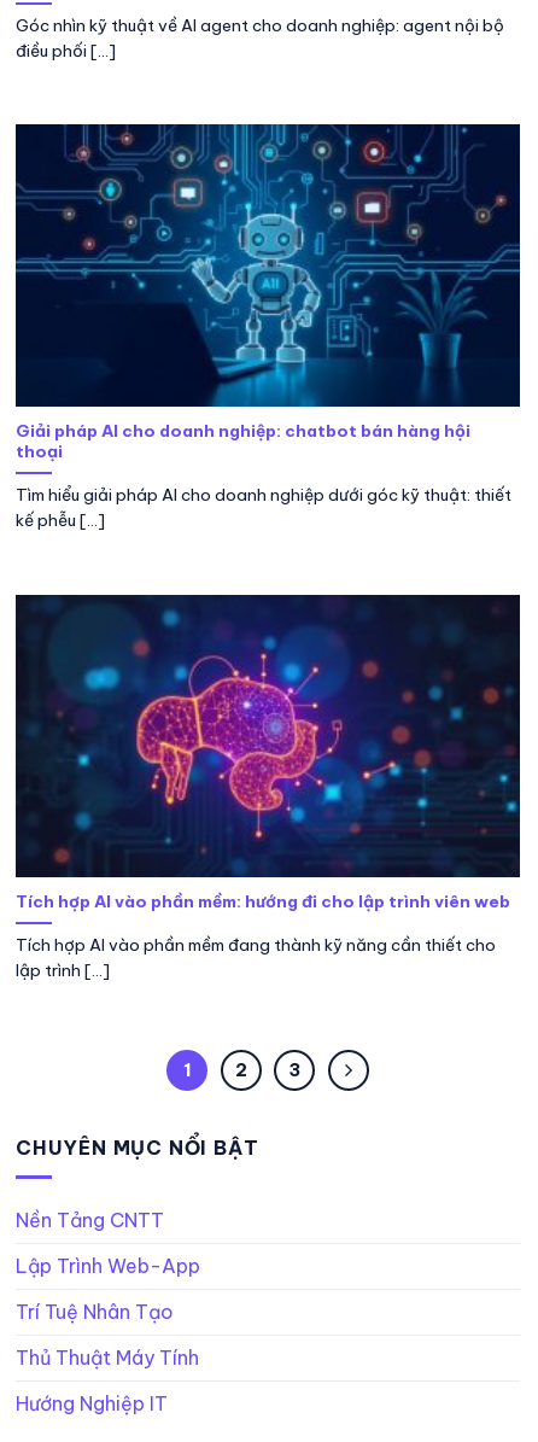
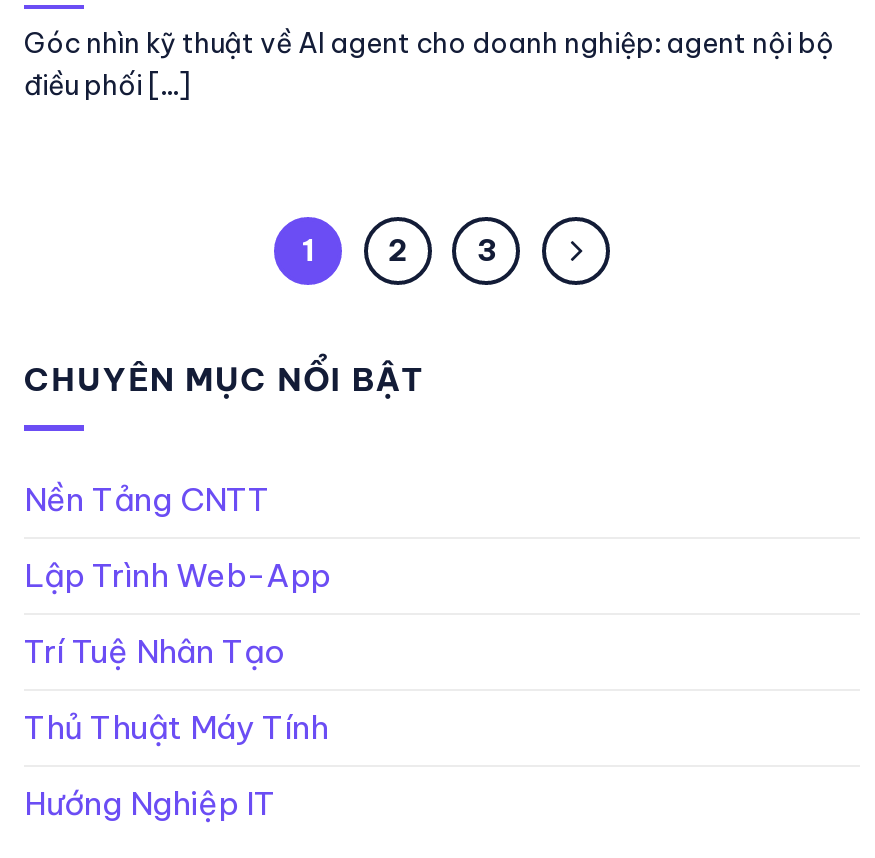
- [image]
- Giải pháp AI cho doanh nghiệp: chatbot bán hàng hội
- thoại
- Tìm hiểu giải pháp AI cho doanh nghiệp dưới góc kỹ thuật: thiết
- kế phễu [...]

- [image]
- Tích hợp AI vào phần mềm: hướng đi cho lập trình viên web
- Tích hợp AI vào phần mềm đang thành kỹ năng cần thiết cho
- lập trình [...]
